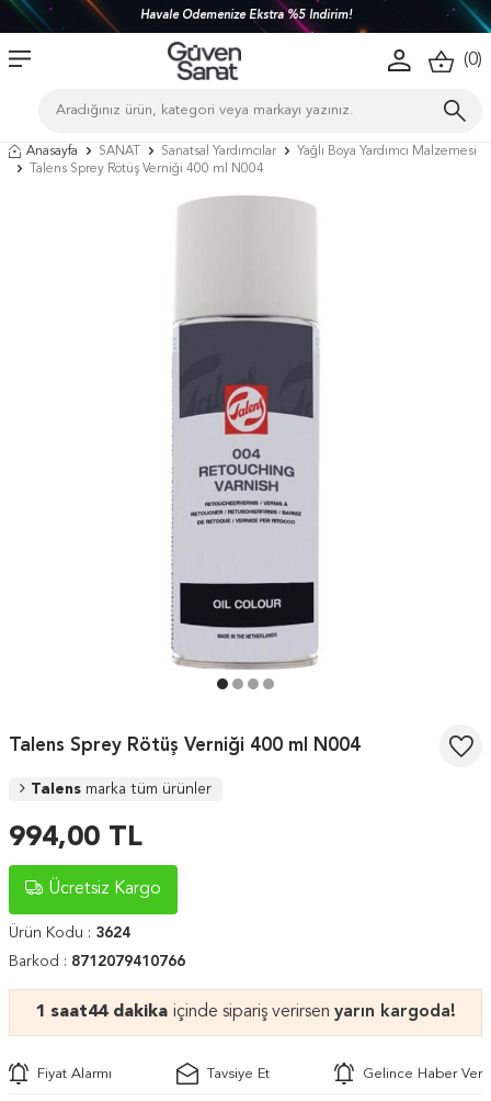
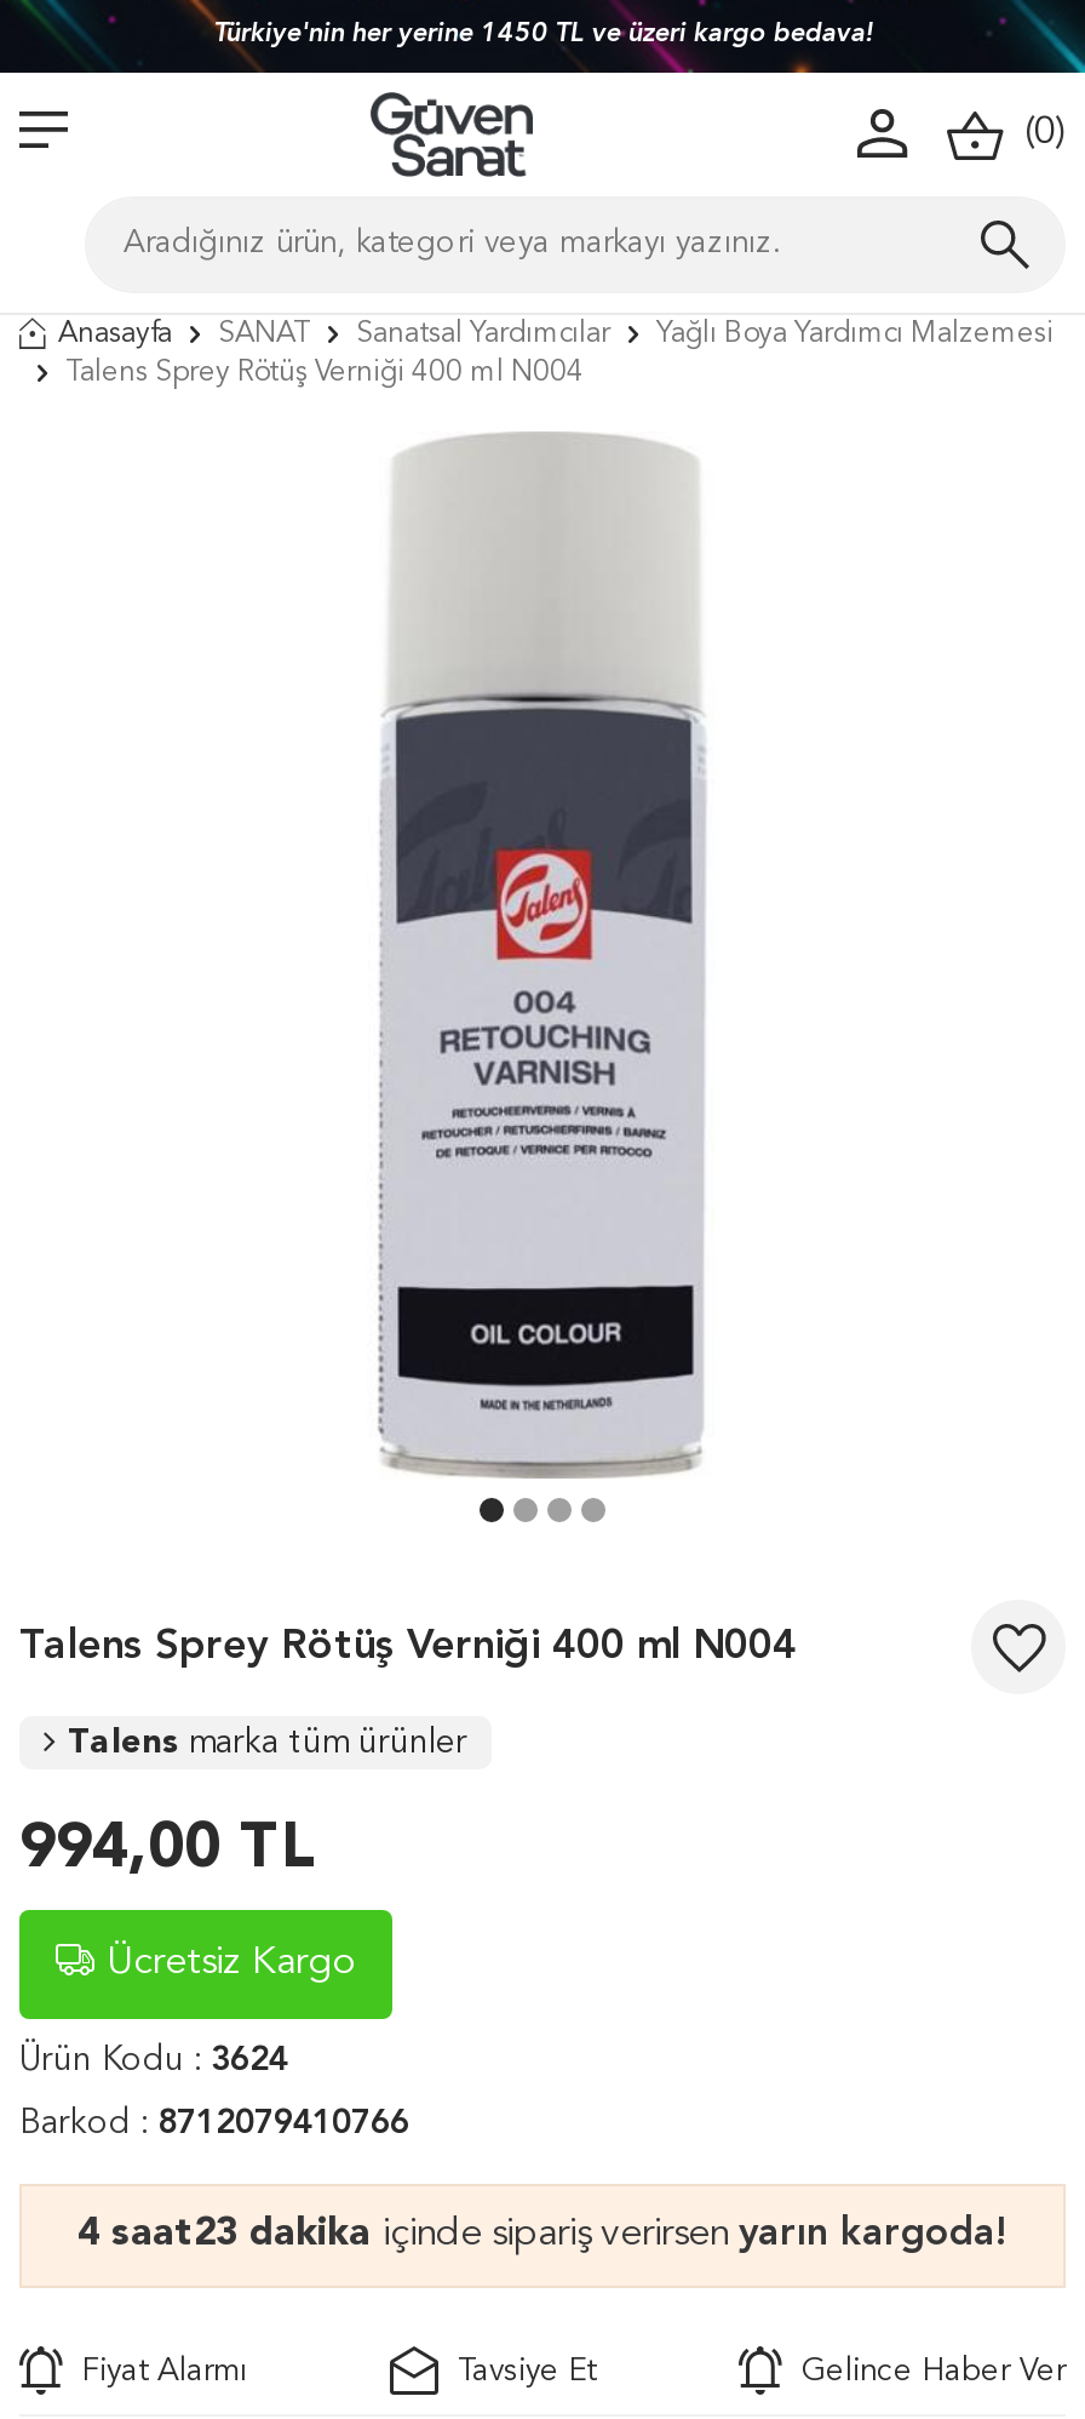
- Havale Ödemenize Ekstra %5 İndirim!
+ Türkiye'nin her yerine 1450 TL ve üzeri kargo bedava!

- 1 saat44 dakika içinde sipariş verirsen yarın kargoda!
+ 4 saat23 dakika içinde sipariş verirsen yarın kargoda!
